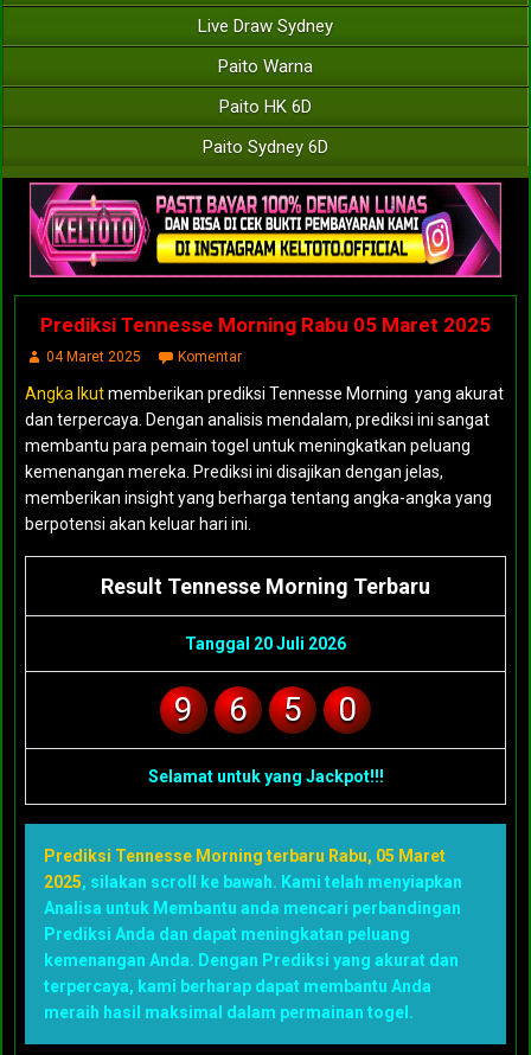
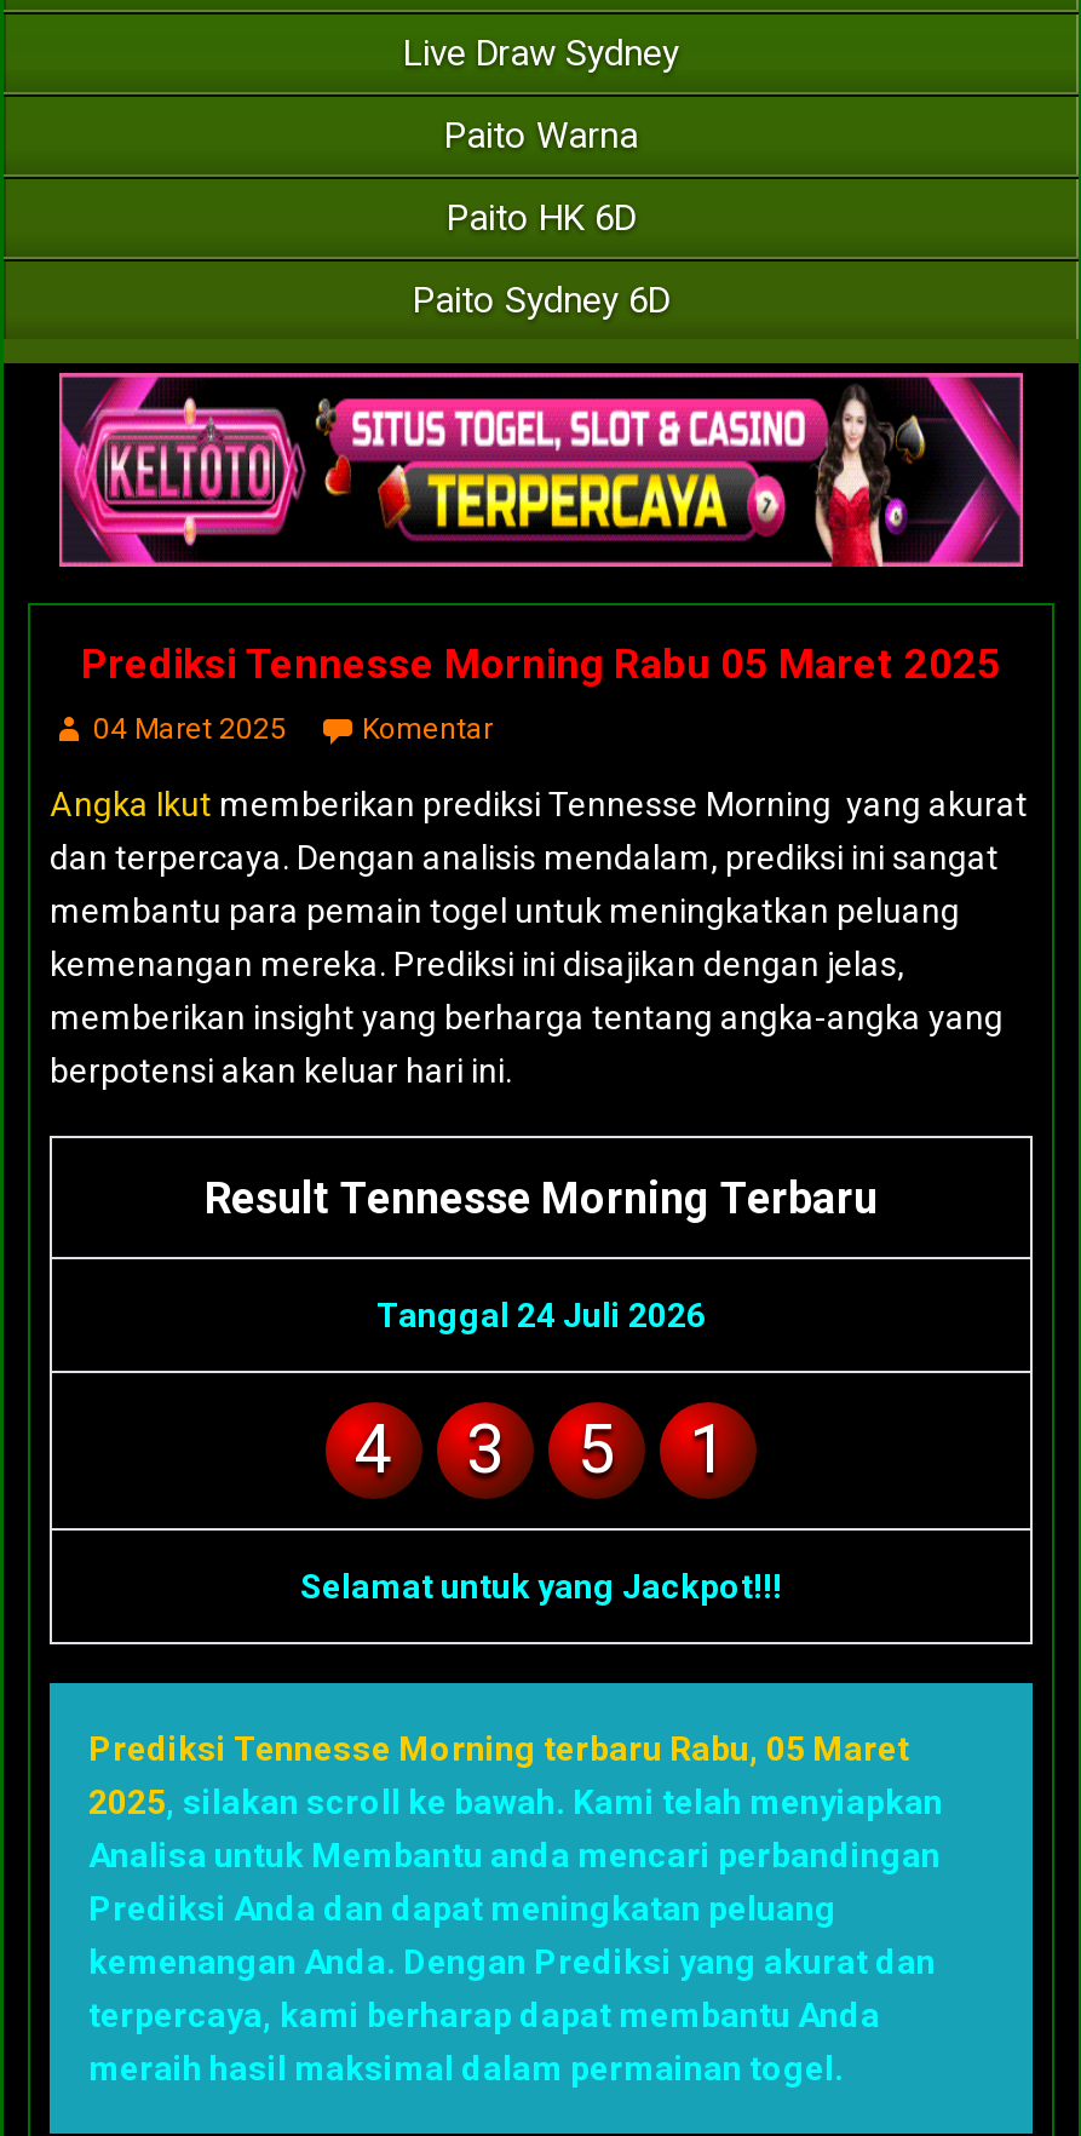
- [image]
+ [image]

- Tanggal 20 Juli 2026
+ Tanggal 24 Juli 2026

- 9
+ 4

- 6
+ 3

- 0
+ 1
